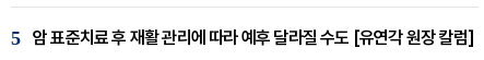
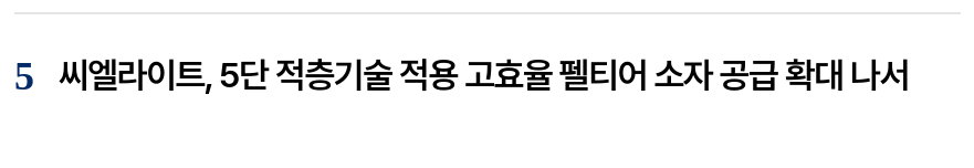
- 암 표준치료 후 재활 관리에 따라 예후 달라질 수도 [유연각 원장 칼럼]
+ 씨엘라이트, 5단 적층기술 적용 고효율 펠티어 소자 공급 확대 나서
